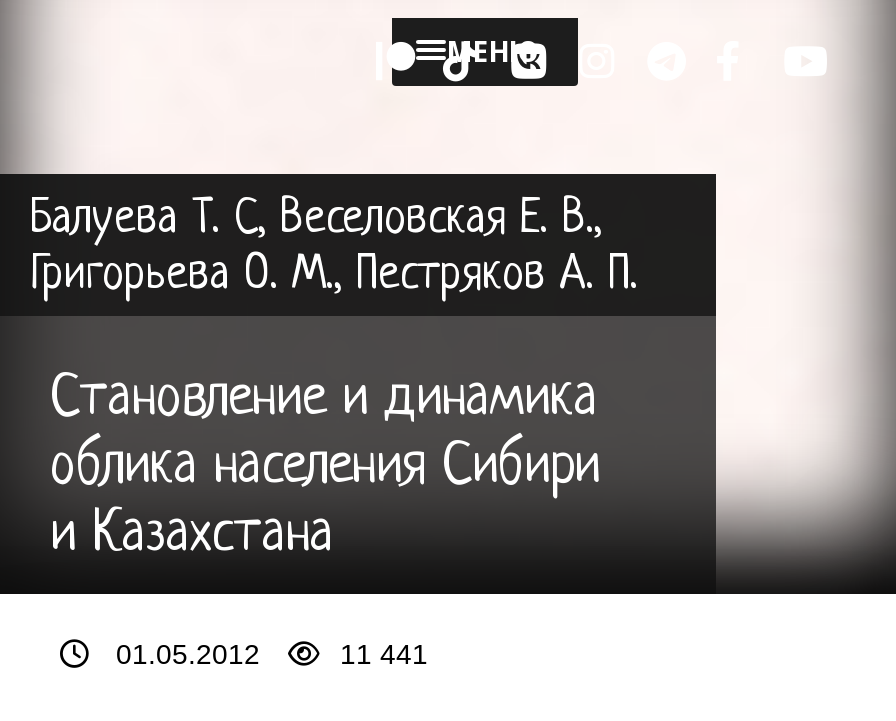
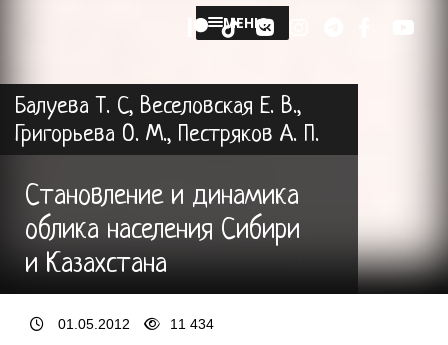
- 11 441
+ 11 434
